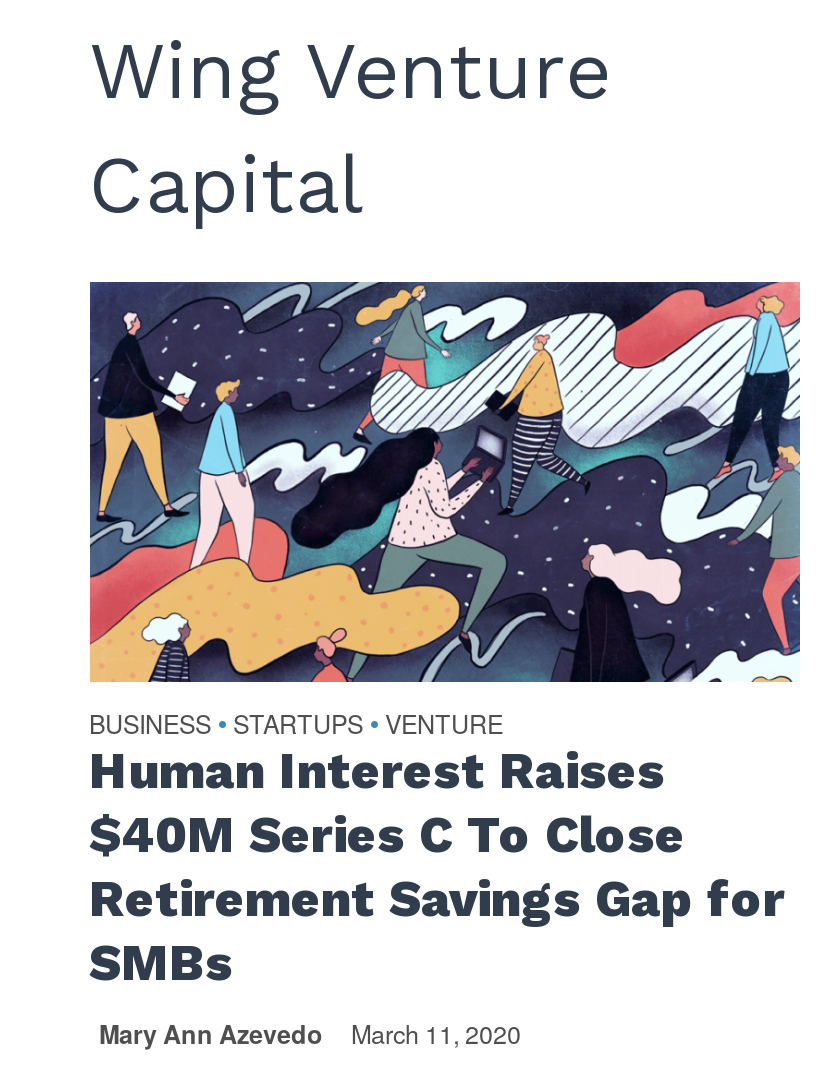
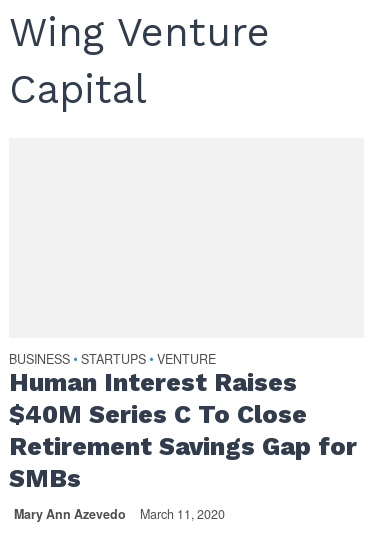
- [image]
